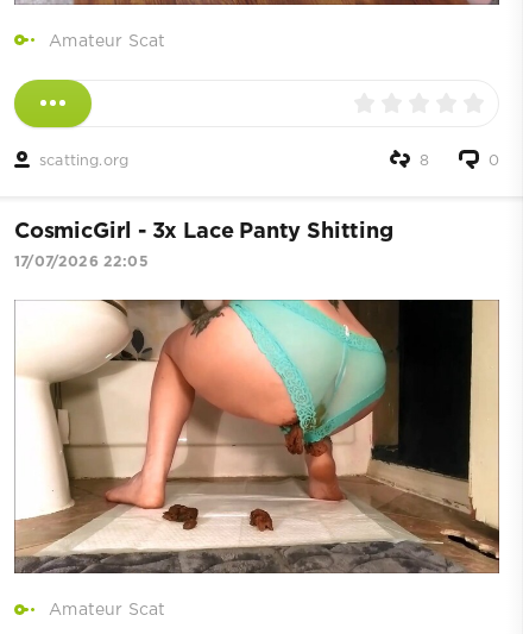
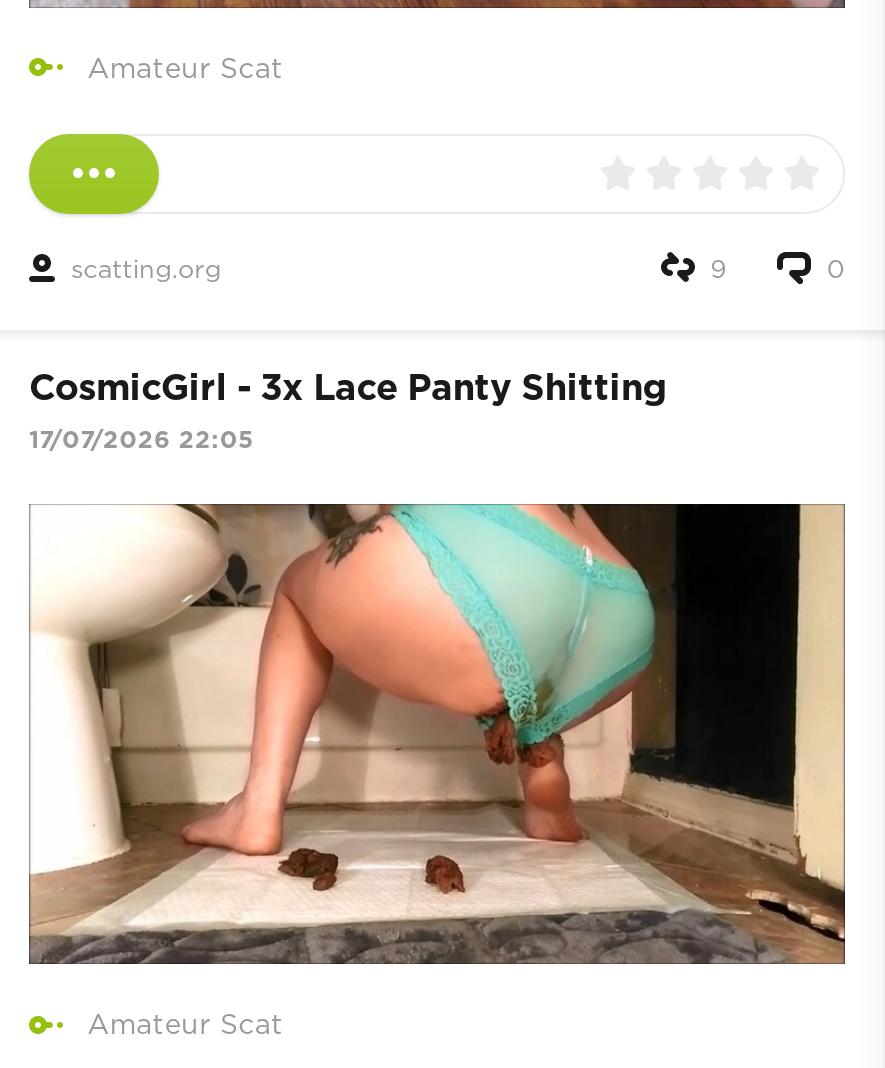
- 8
+ 9
